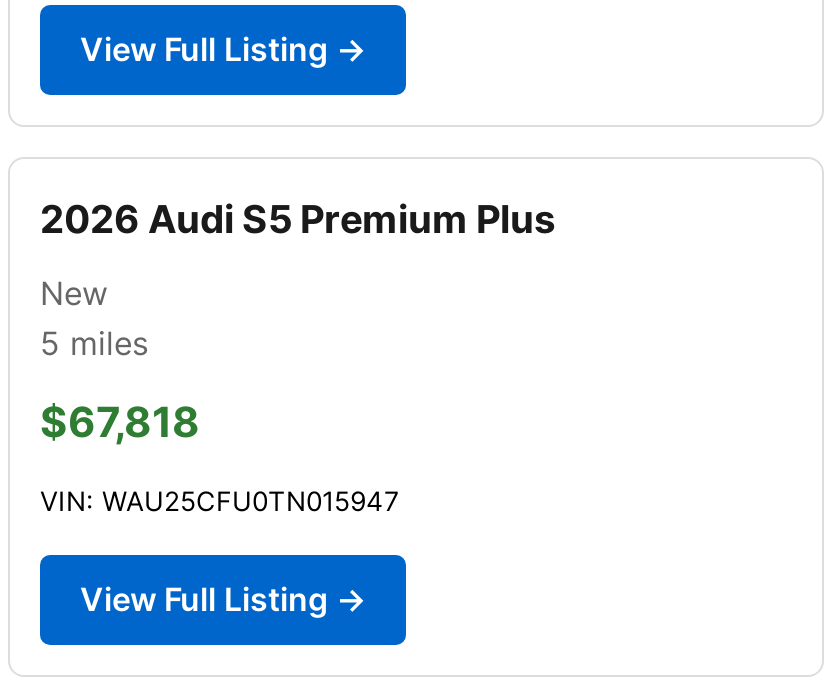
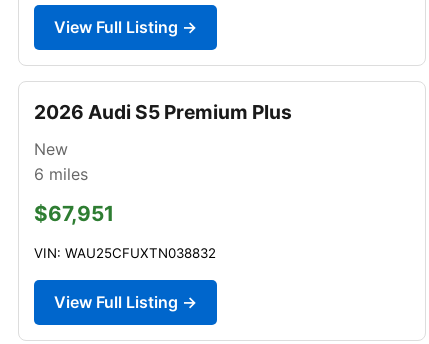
- 5 miles
+ 6 miles

- $67,818
+ $67,951

- VIN: WAU25CFU0TN015947
+ VIN: WAU25CFUXTN038832
